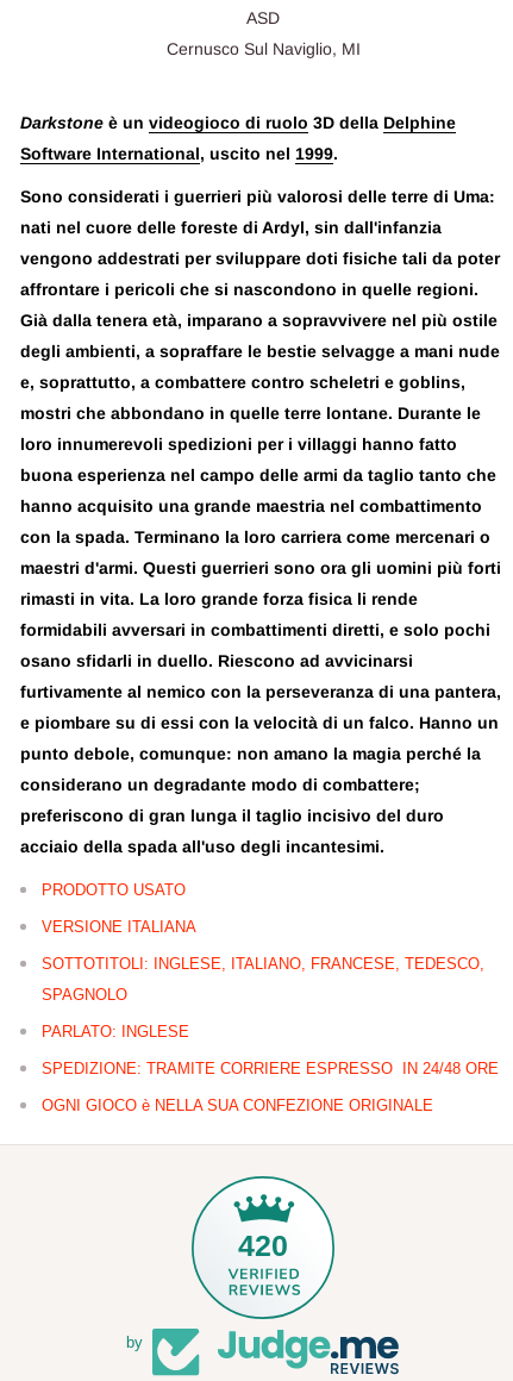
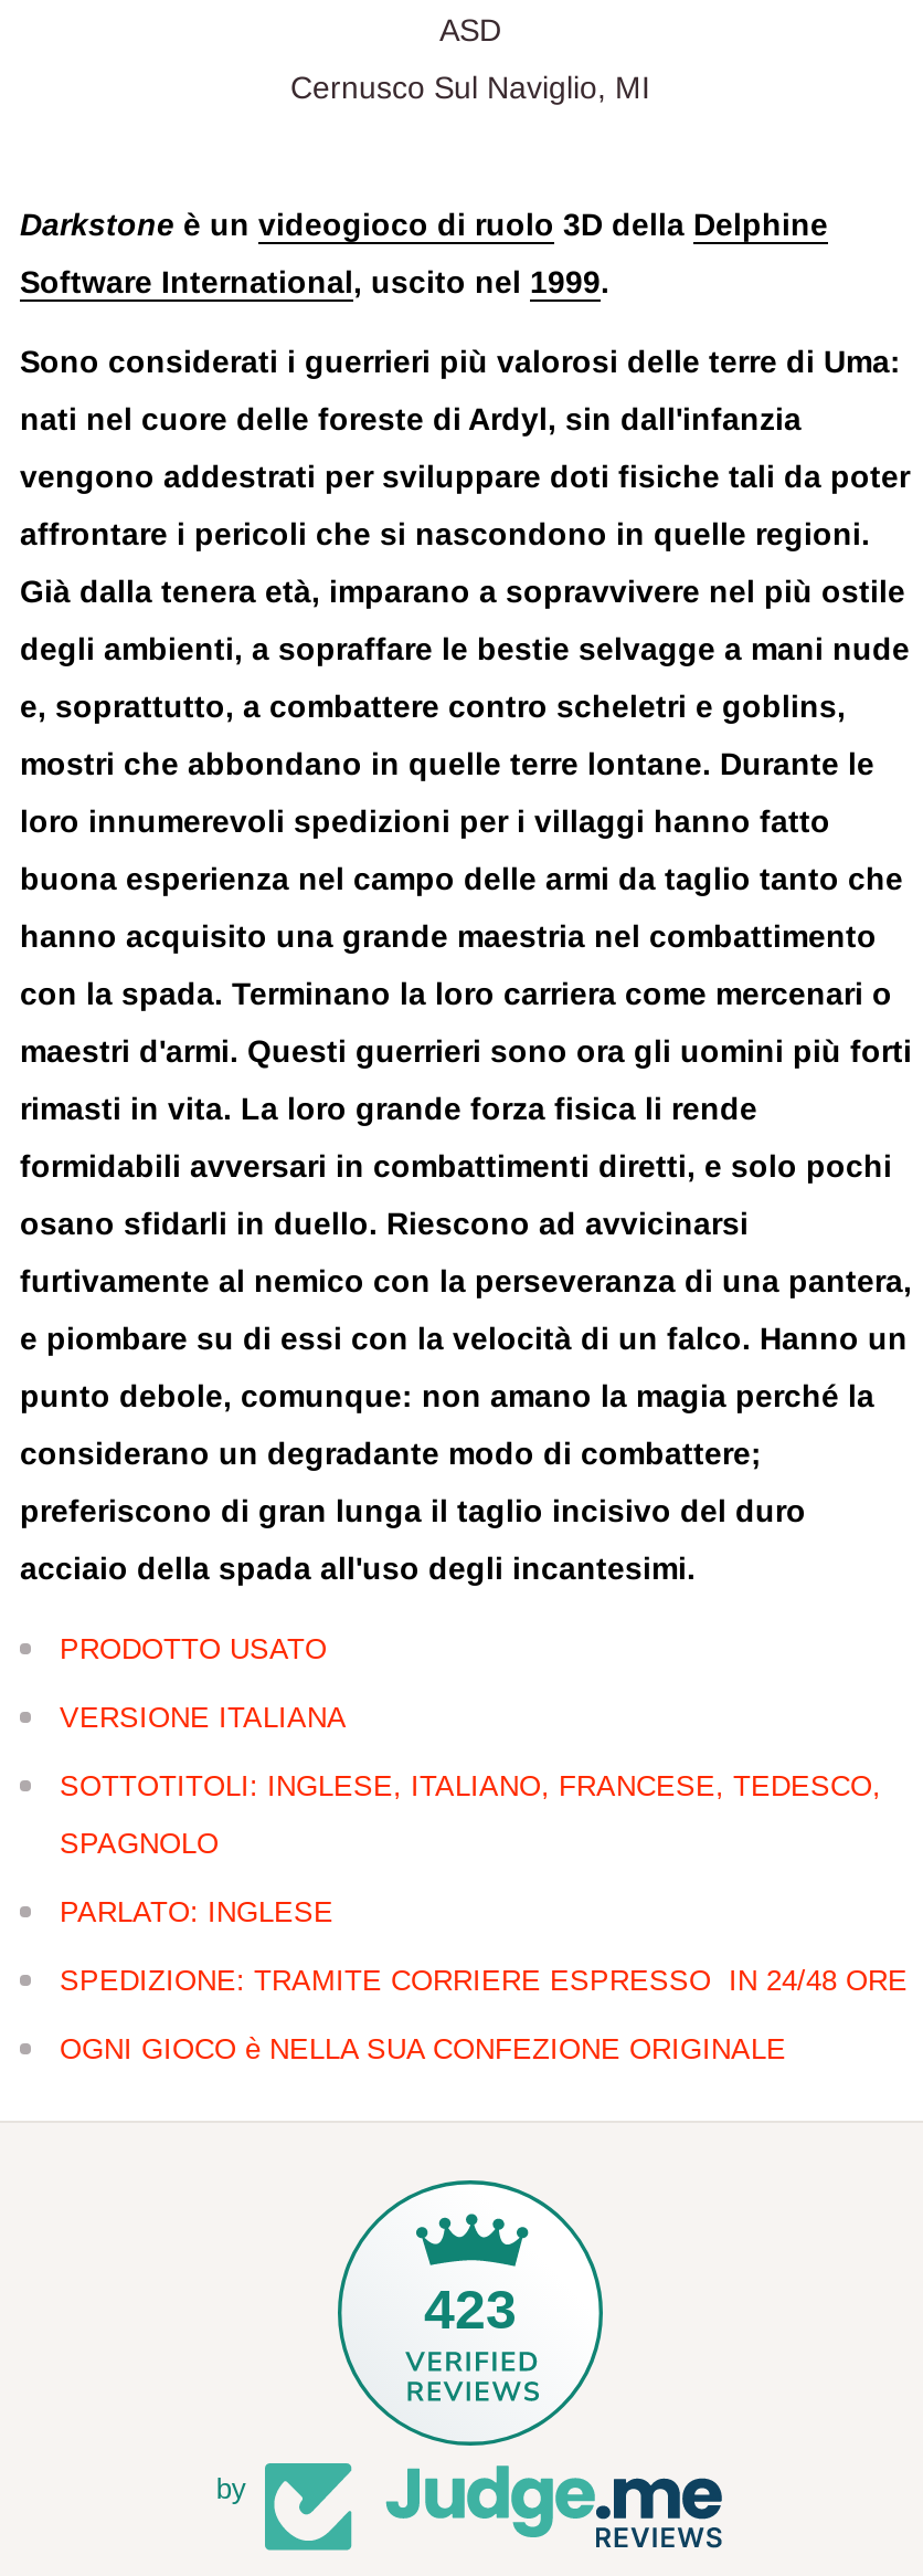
- 420
+ 423
